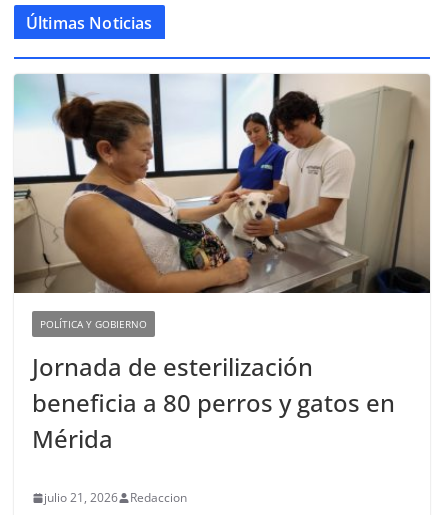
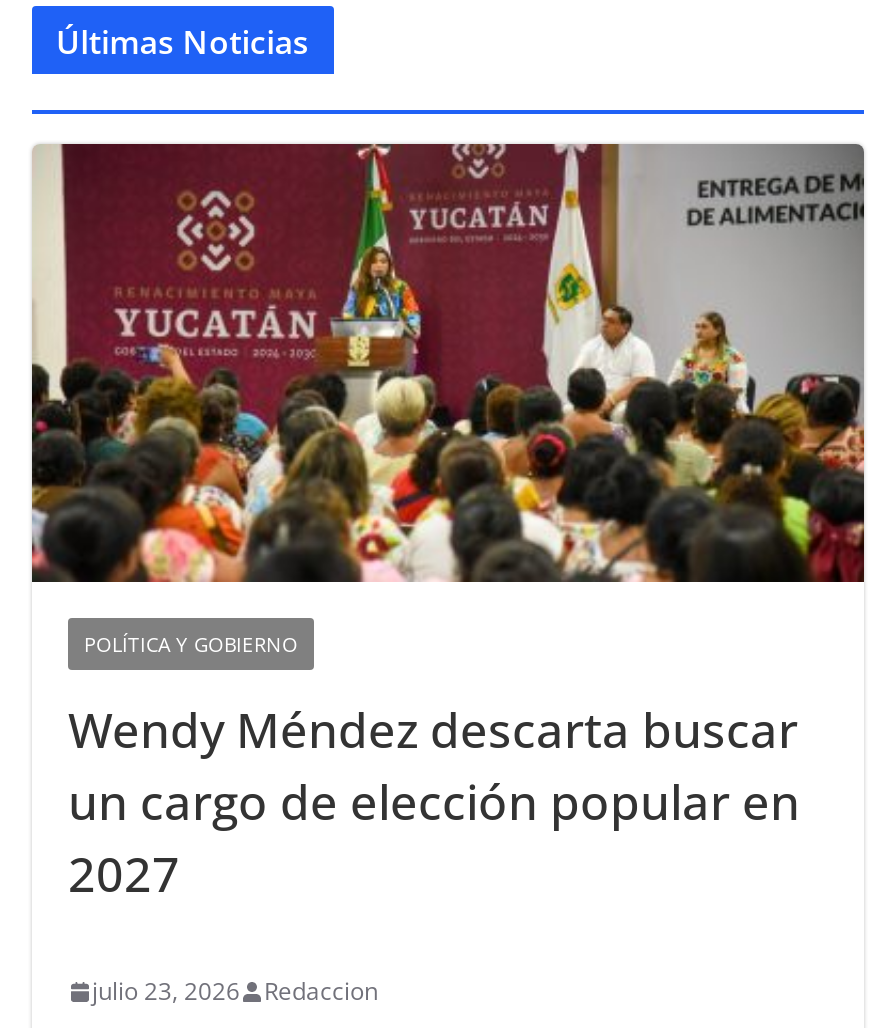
- [image]
+ [image]

- Jornada de esterilización
- beneficia a 80 perros y gatos en
- Mérida
+ Wendy Méndez descarta buscar
+ un cargo de elección popular en
+ 2027

- julio 21, 2026 Redaccion
+ julio 23, 2026 Redaccion
